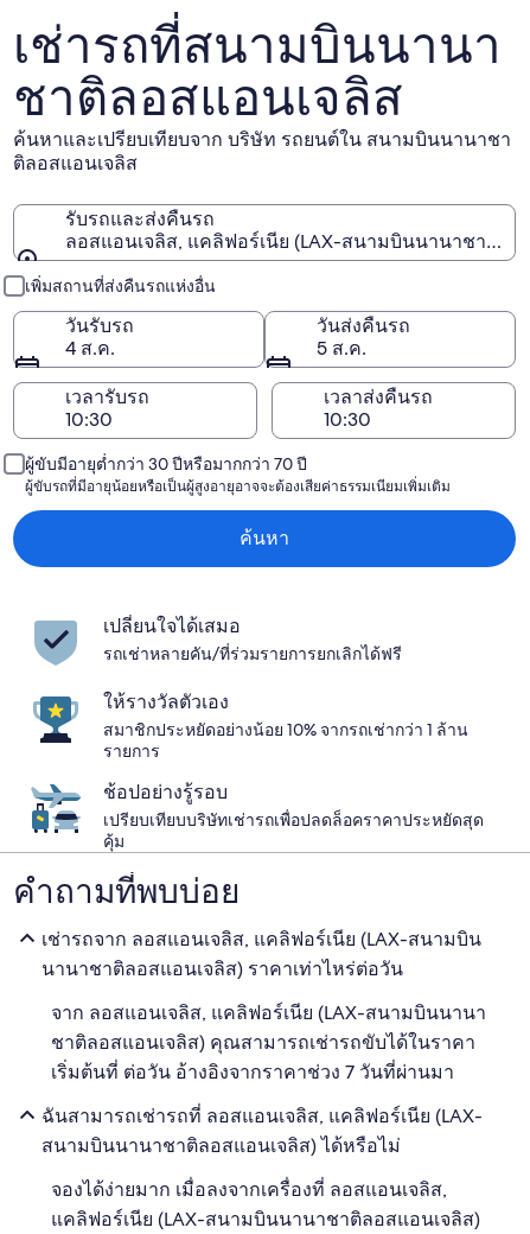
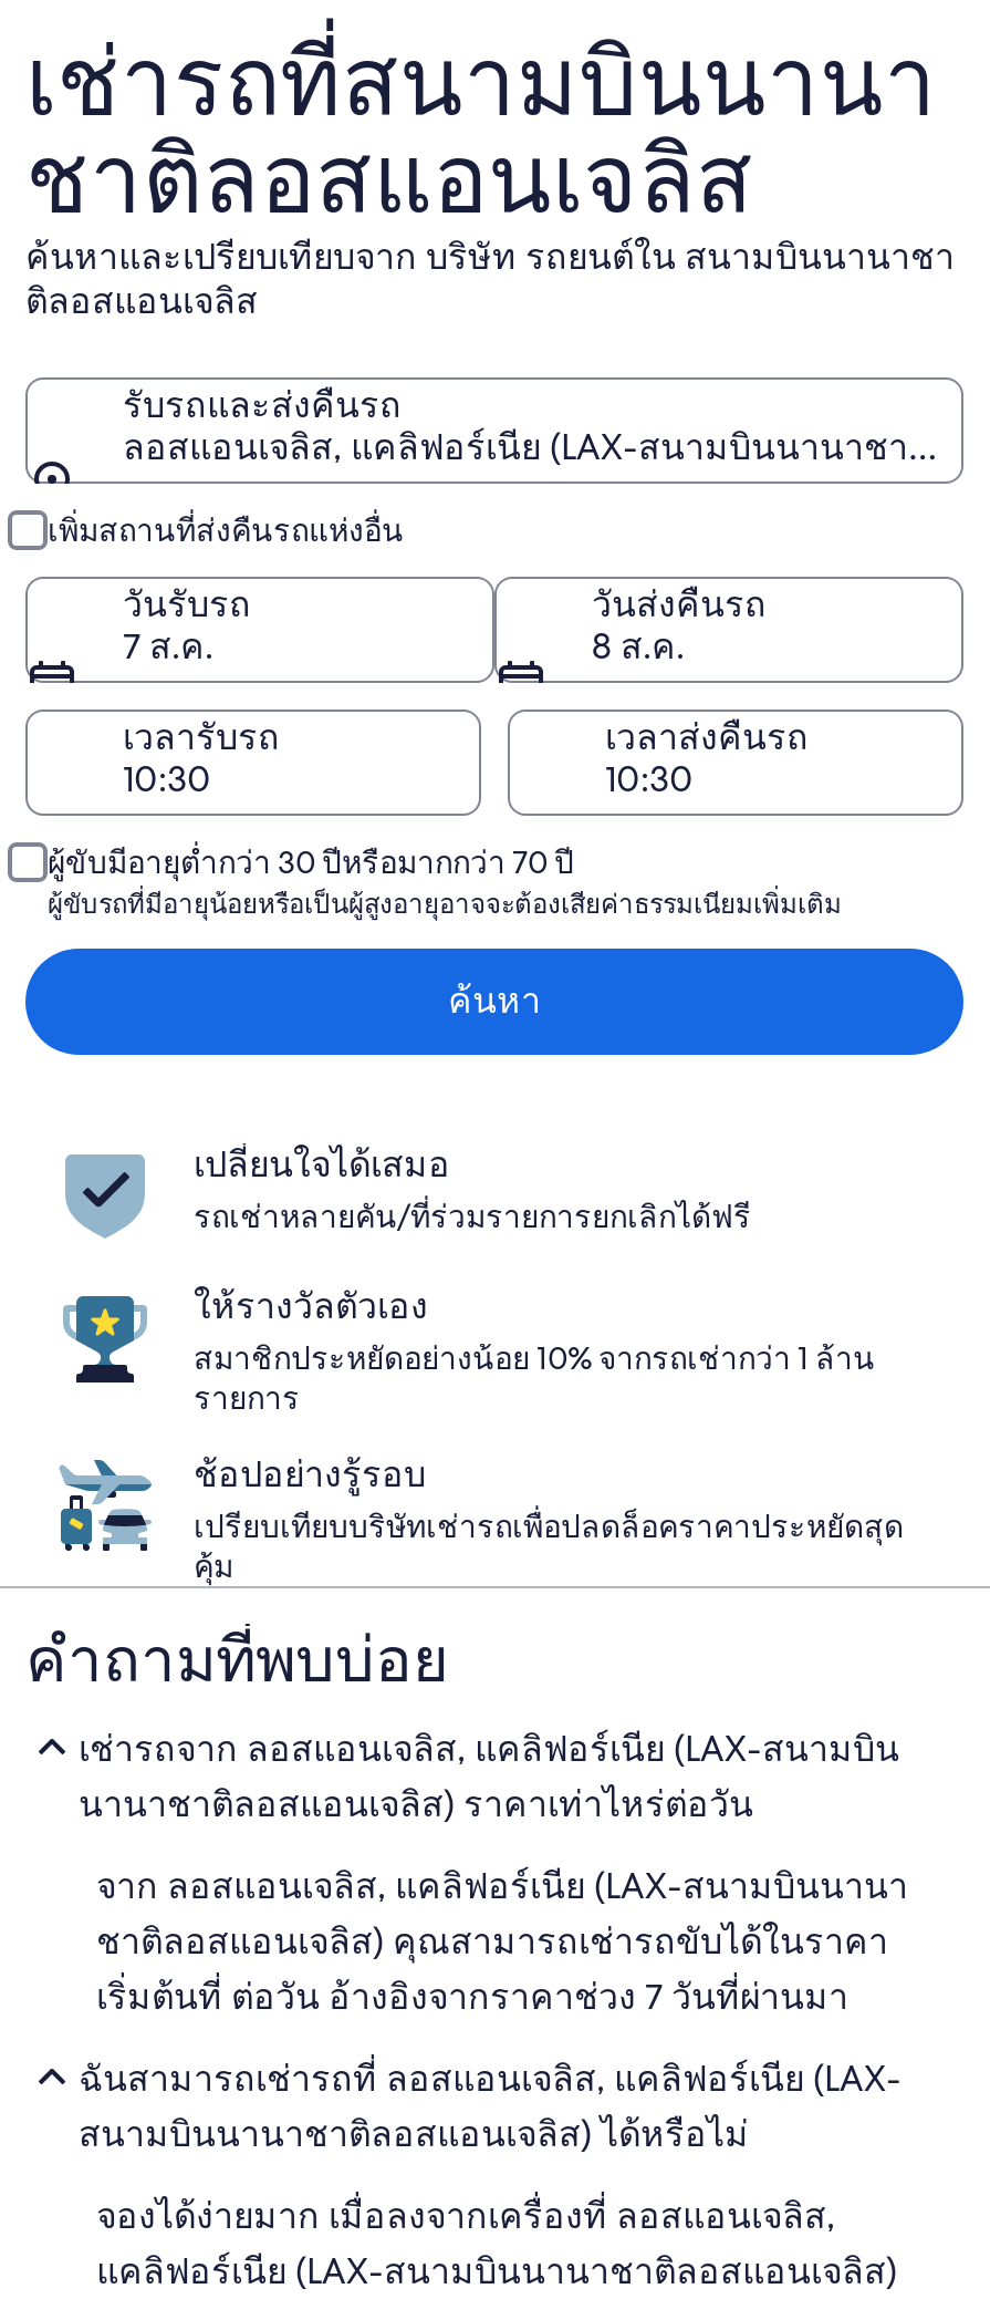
- 4 ส.ค.
+ 7 ส.ค.

- 5 ส.ค.
+ 8 ส.ค.
